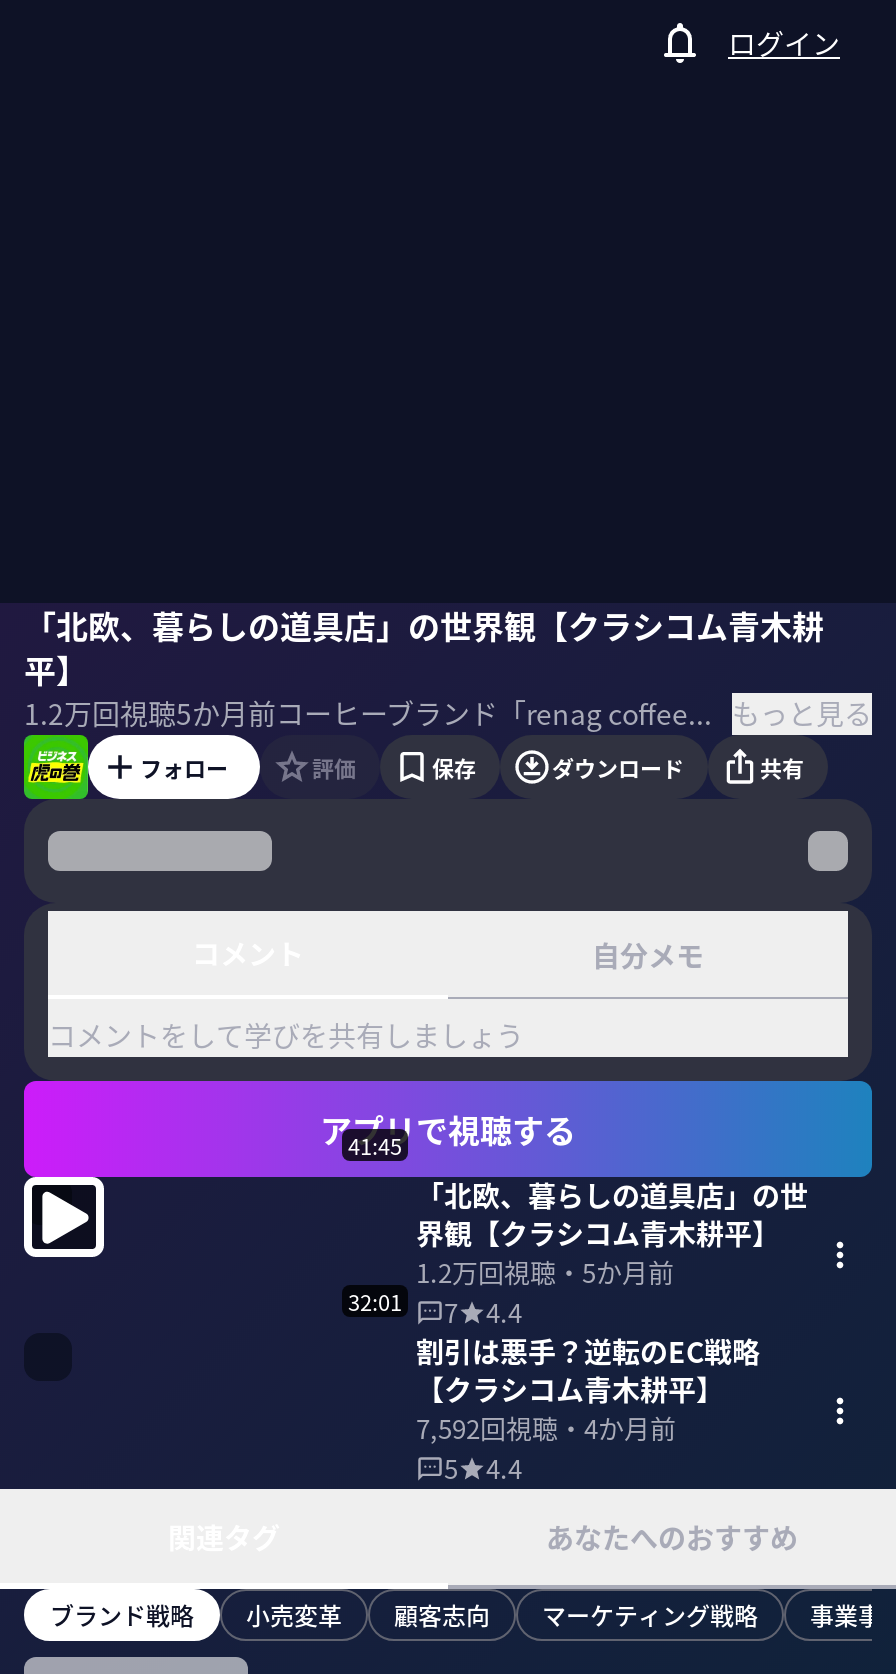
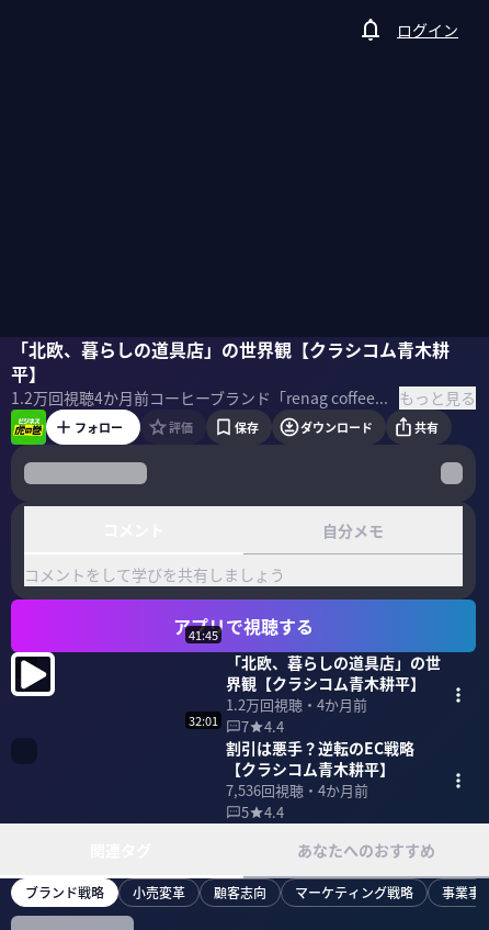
- 1.2万回視聴5か月前
+ 1.2万回視聴4か月前

- 1.2万回視聴・5か月前
+ 1.2万回視聴・4か月前

- 7,592回視聴・4か月前
+ 7,536回視聴・4か月前
